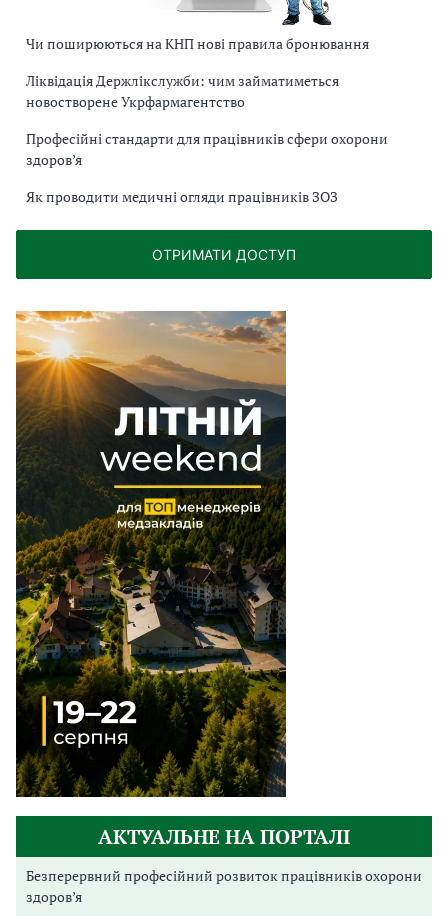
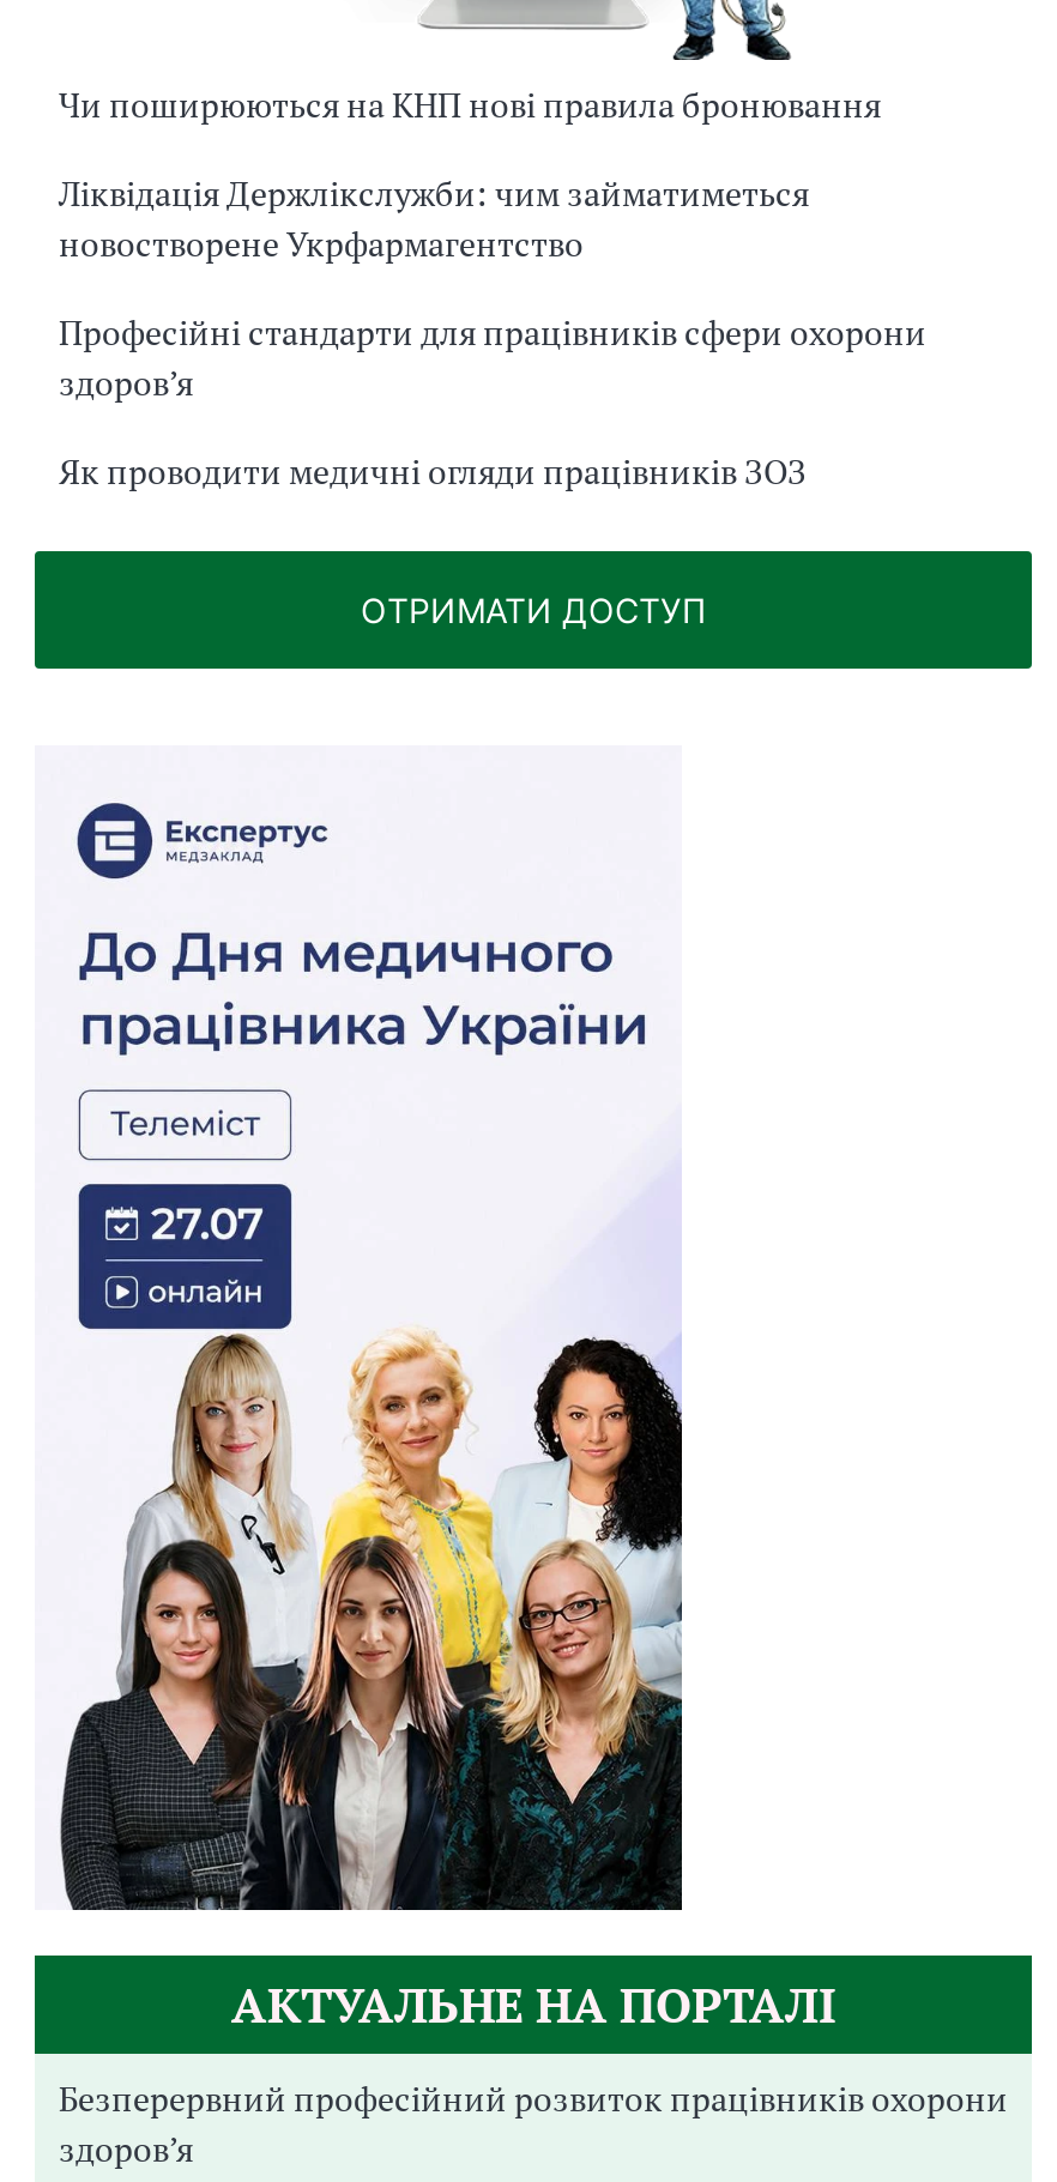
- [image]
+ [image]
